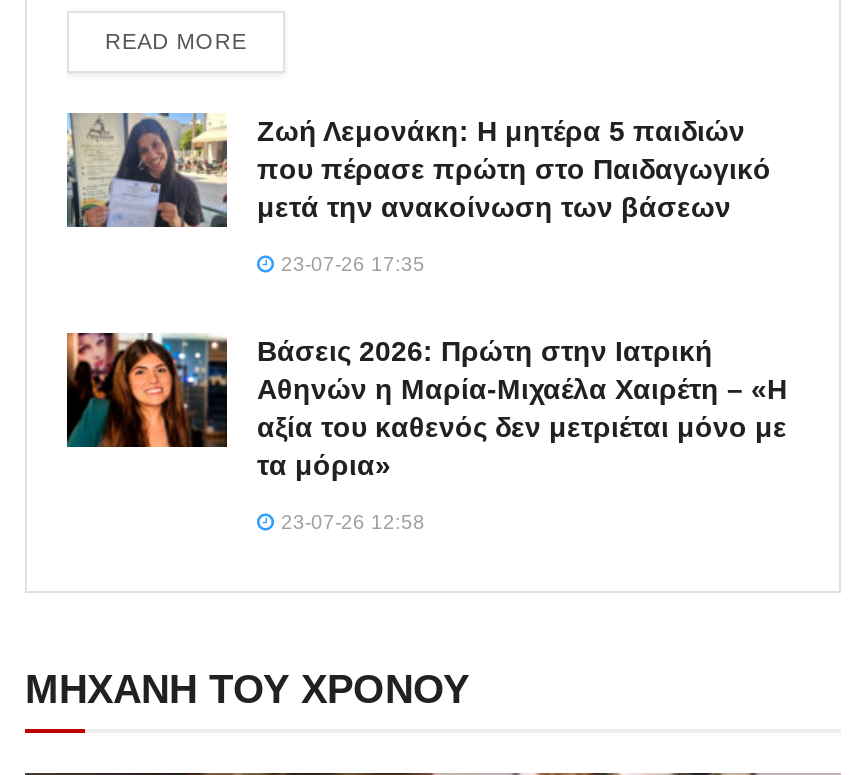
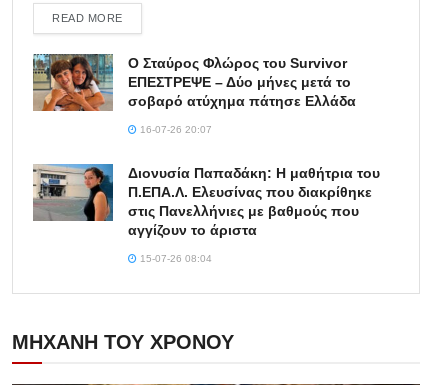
- [image]
- Ζωή Λεμονάκη: Η μητέρα 5 παιδιών
- που πέρασε πρώτη στο Παιδαγωγικό
- μετά την ανακοίνωση των βάσεων
+ [image]
+ Ο Σταύρος Φλώρος του Survivor
+ ΕΠΕΣΤΡΕΨΕ – Δύο μήνες μετά το
+ σοβαρό ατύχημα πάτησε Ελλάδα

- 23-07-26 17:35
+ 16-07-26 20:07

- [image]
- Βάσεις 2026: Πρώτη στην Ιατρική
- Αθηνών η Μαρία-Μιχαέλα Χαιρέτη – «Η
- αξία του καθενός δεν μετριέται μόνο με
- τα μόρια»
+ [image]
+ Διονυσία Παπαδάκη: Η μαθήτρια του
+ Π.ΕΠΑ.Λ. Ελευσίνας που διακρίθηκε
+ στις Πανελλήνιες με βαθμούς που
+ αγγίζουν το άριστα

- 23-07-26 12:58
+ 15-07-26 08:04
